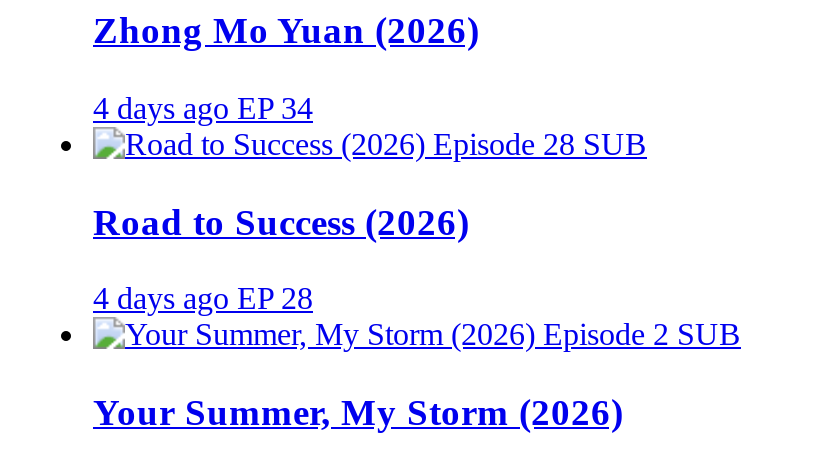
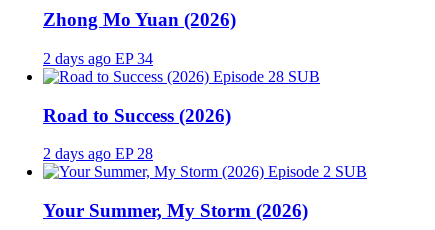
- 4 days ago EP 34
+ 2 days ago EP 34

- 4 days ago EP 28
+ 2 days ago EP 28
